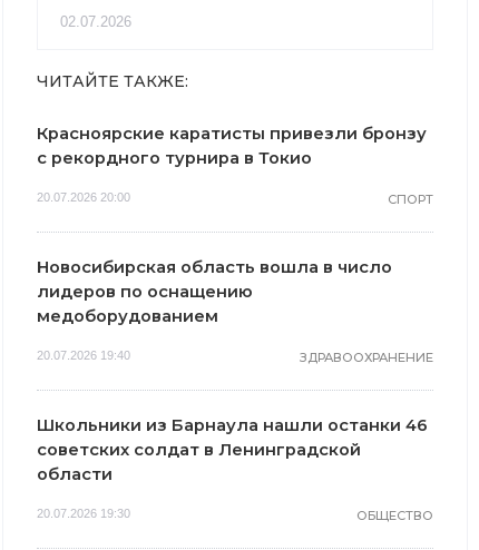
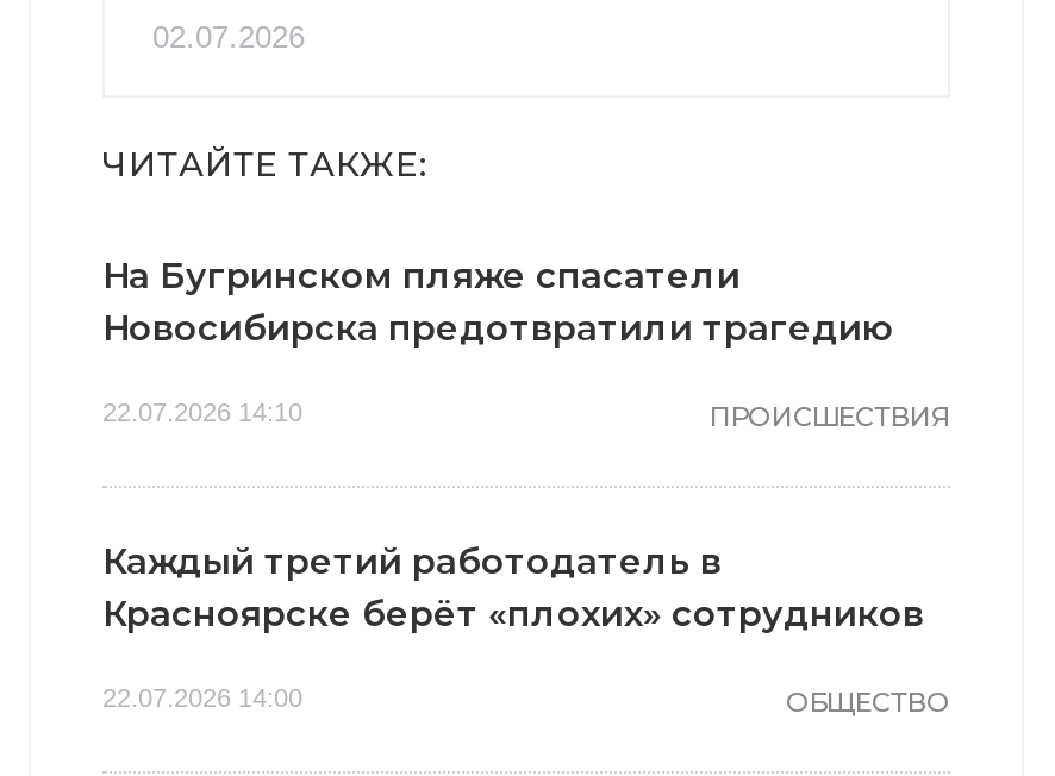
- Красноярские каратисты привезли бронзу
- с рекордного турнира в Токио
- 20.07.2026 20:00
- СПОРТ
- Новосибирская область вошла в число
- лидеров по оснащению
- медоборудованием
- 20.07.2026 19:40
- ЗДРАВООХРАНЕНИЕ
- Школьники из Барнаула нашли останки 46
- советских солдат в Ленинградской
- области
- 20.07.2026 19:30
+ На Бугринском пляже спасатели
+ Новосибирска предотвратили трагедию
+ 22.07.2026 14:10
+ ПРОИСШЕСТВИЯ
+ Каждый третий работодатель в
+ Красноярске берёт «плохих» сотрудников
+ 22.07.2026 14:00
